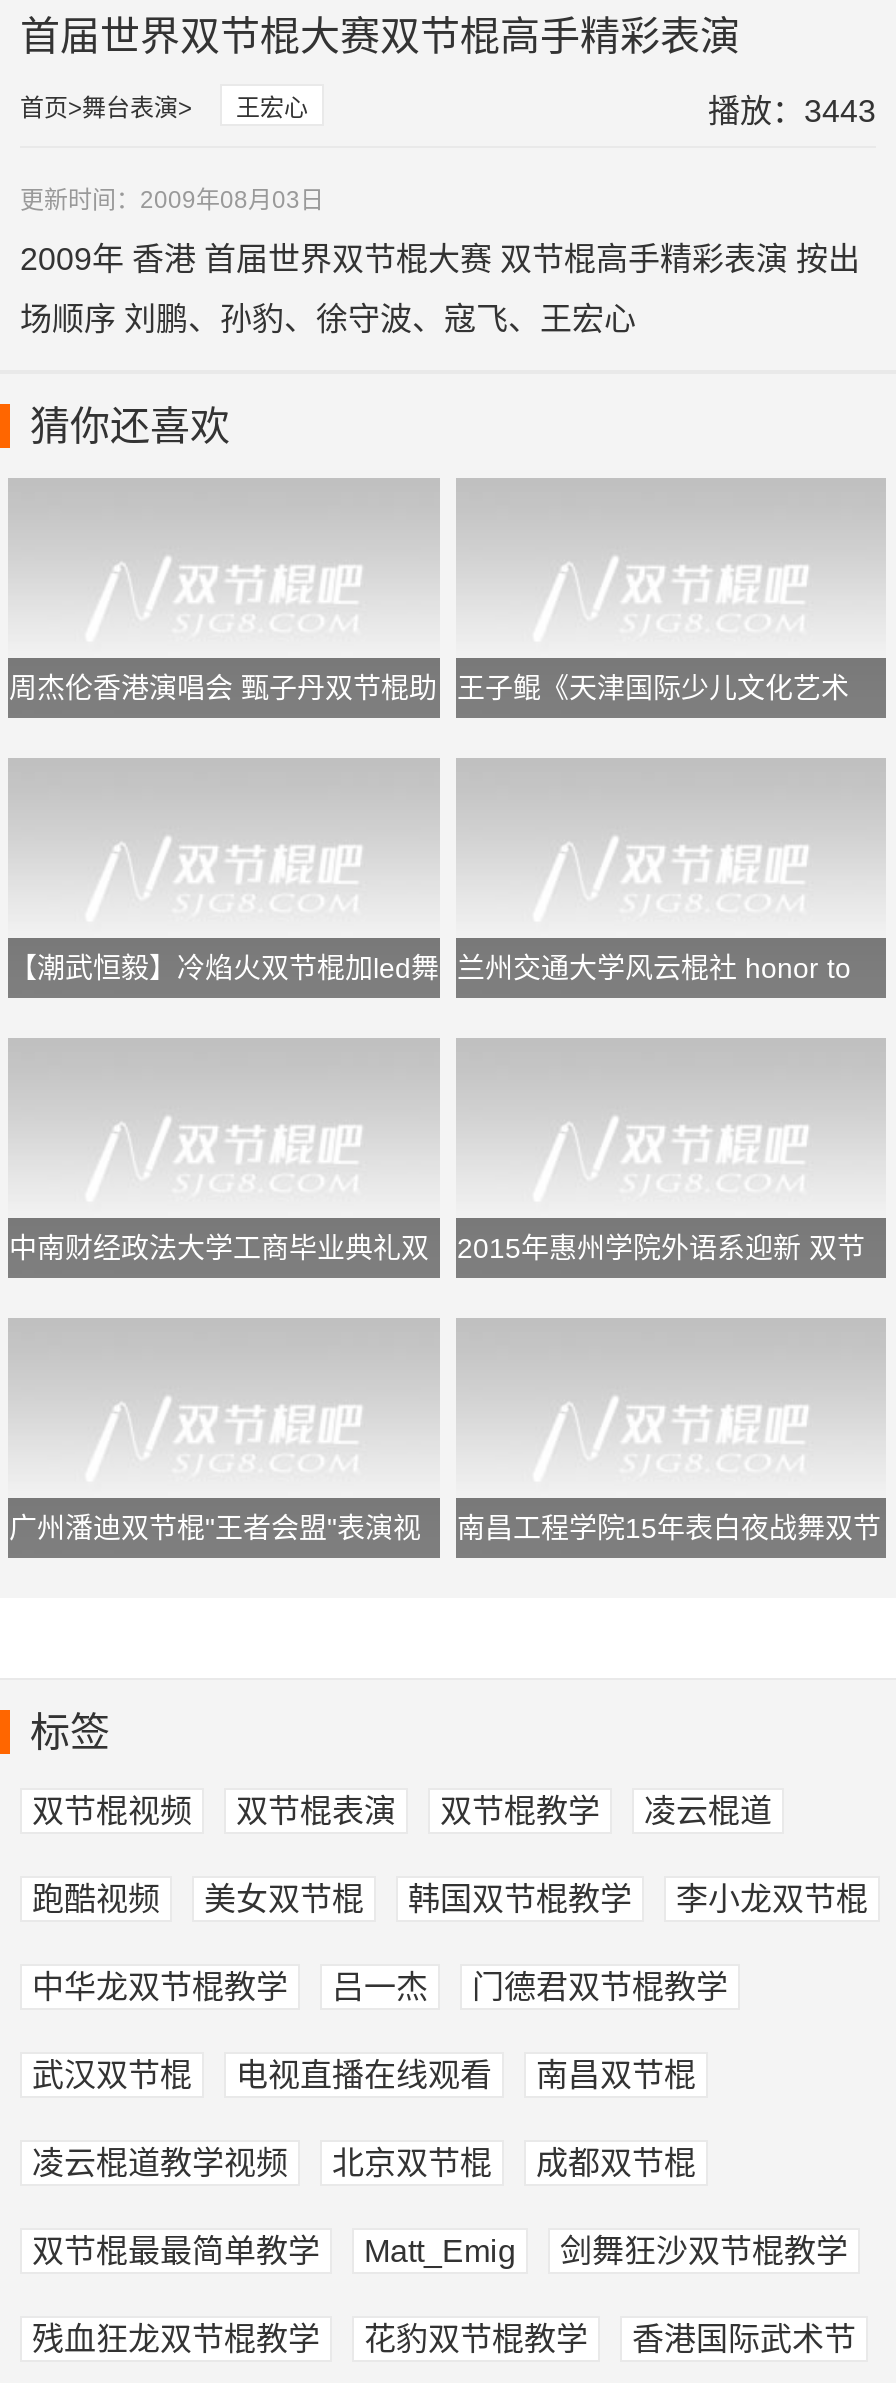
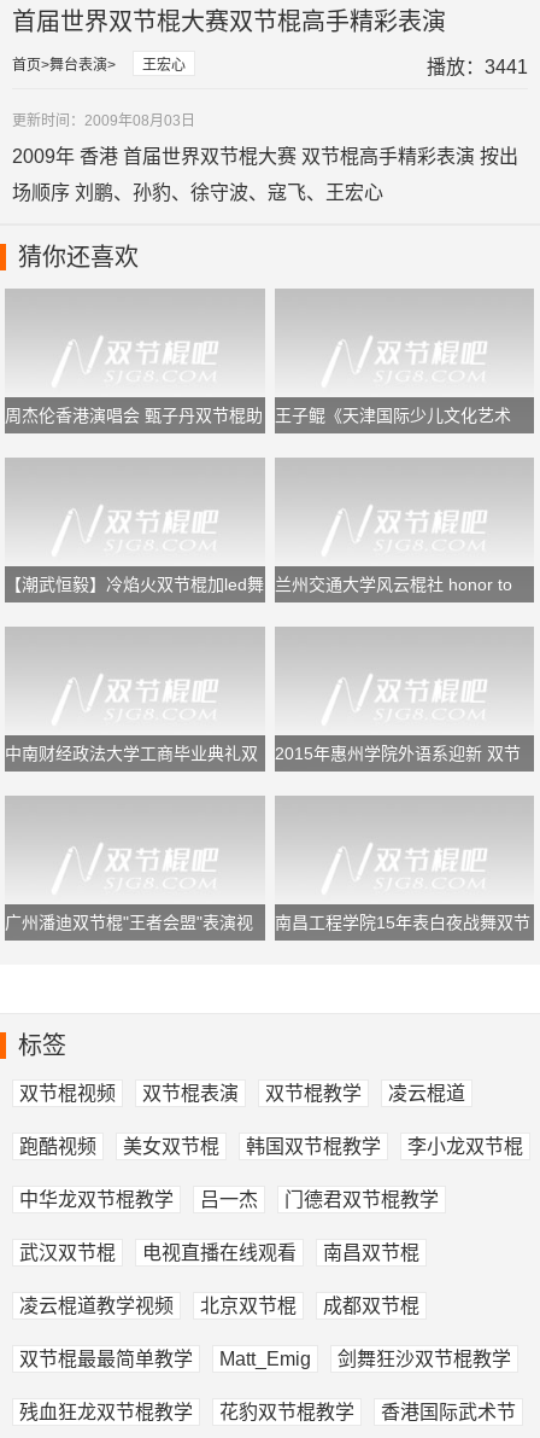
- 播放：3443
+ 播放：3441
